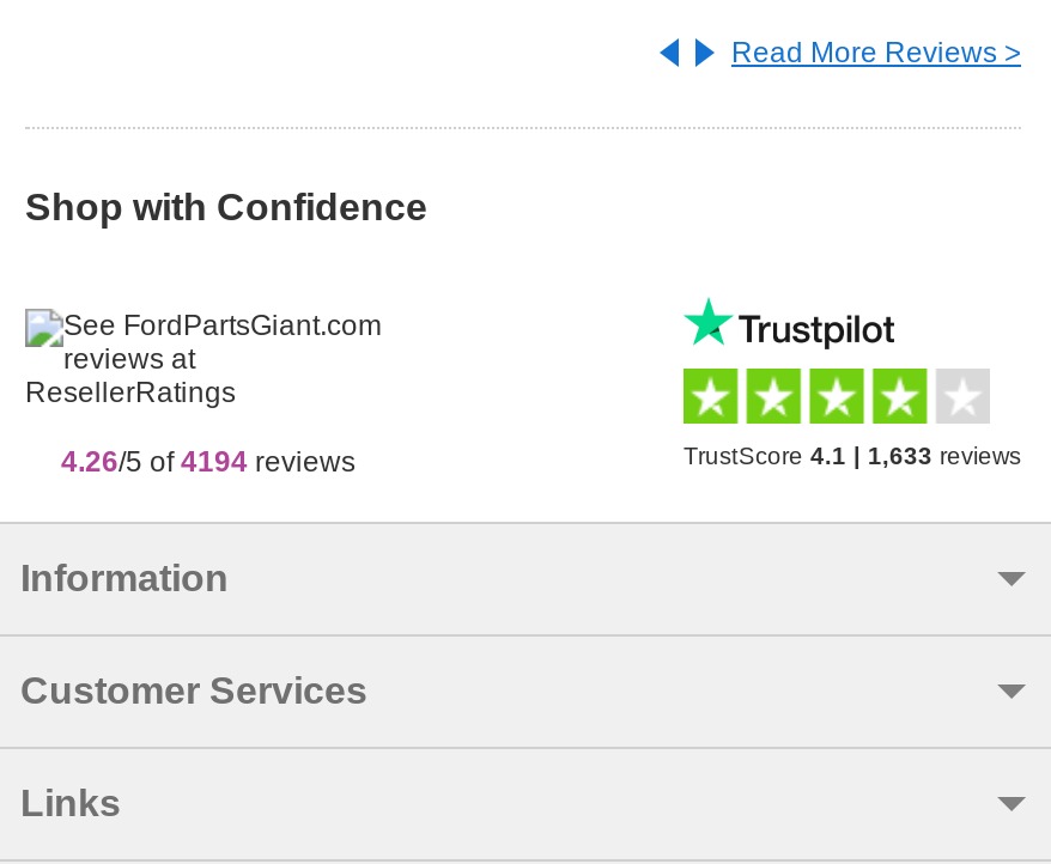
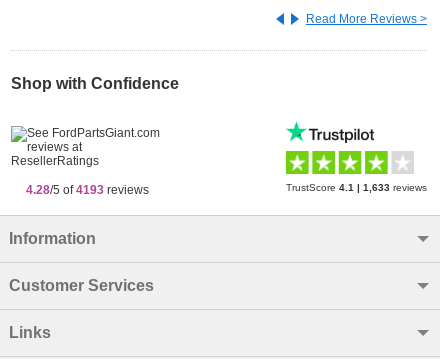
- 4.26/5 of 4194 reviews
+ 4.28/5 of 4193 reviews
